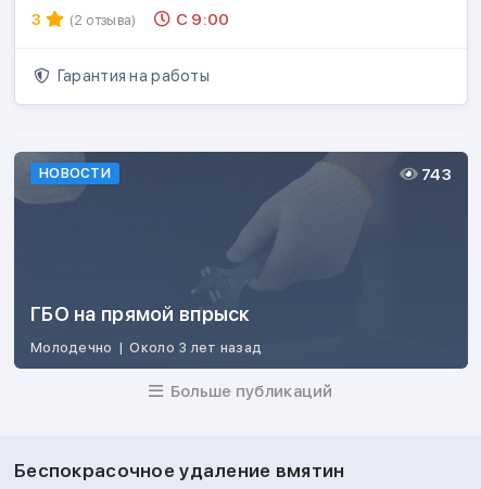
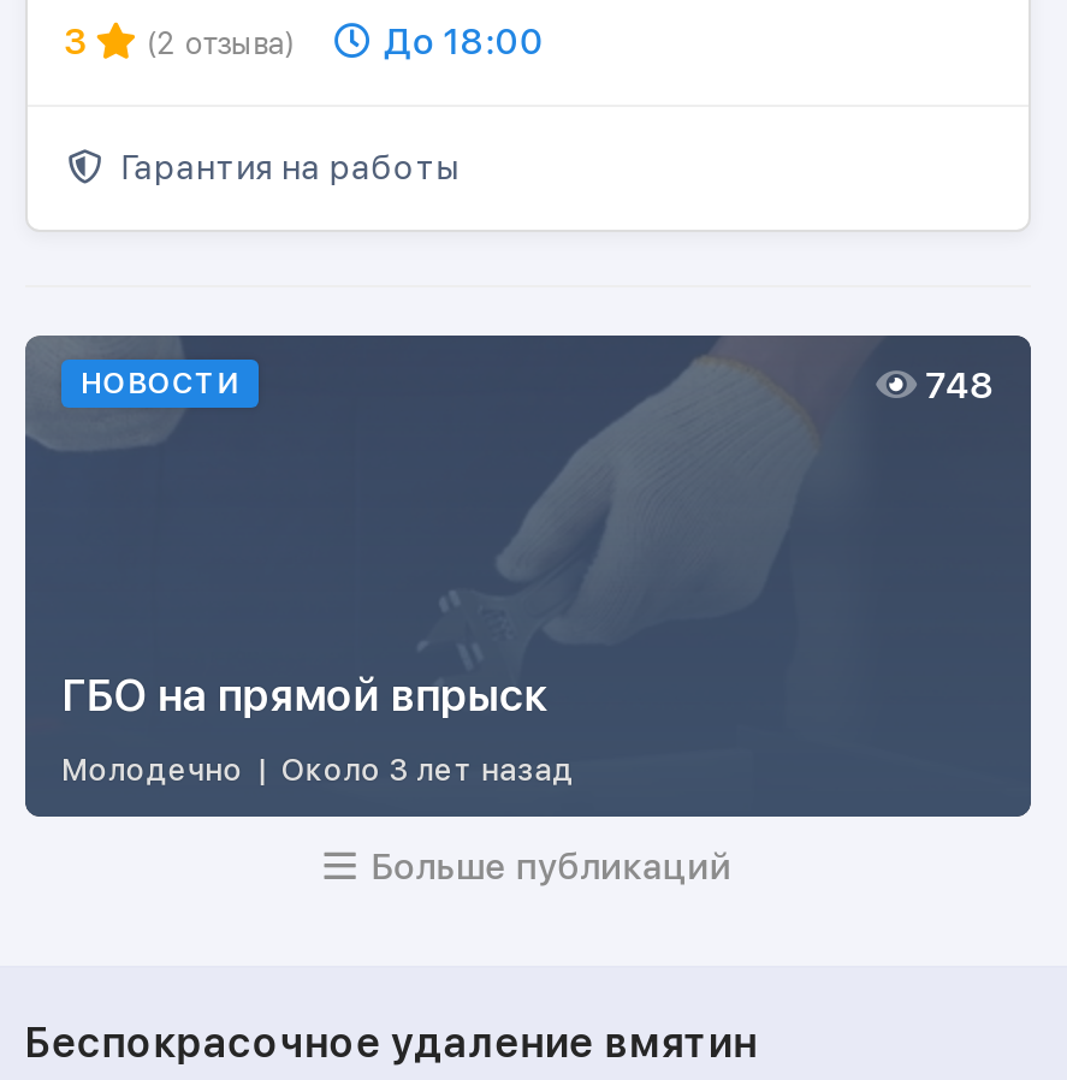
- С 9:00
+ До 18:00

- 743
+ 748
